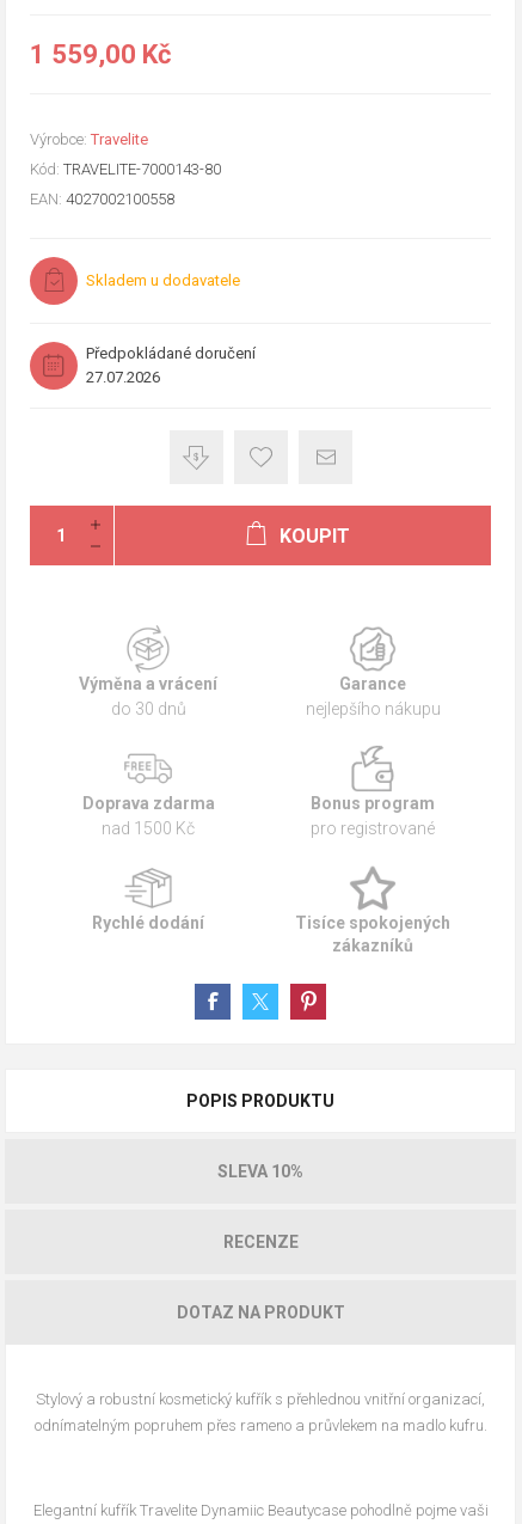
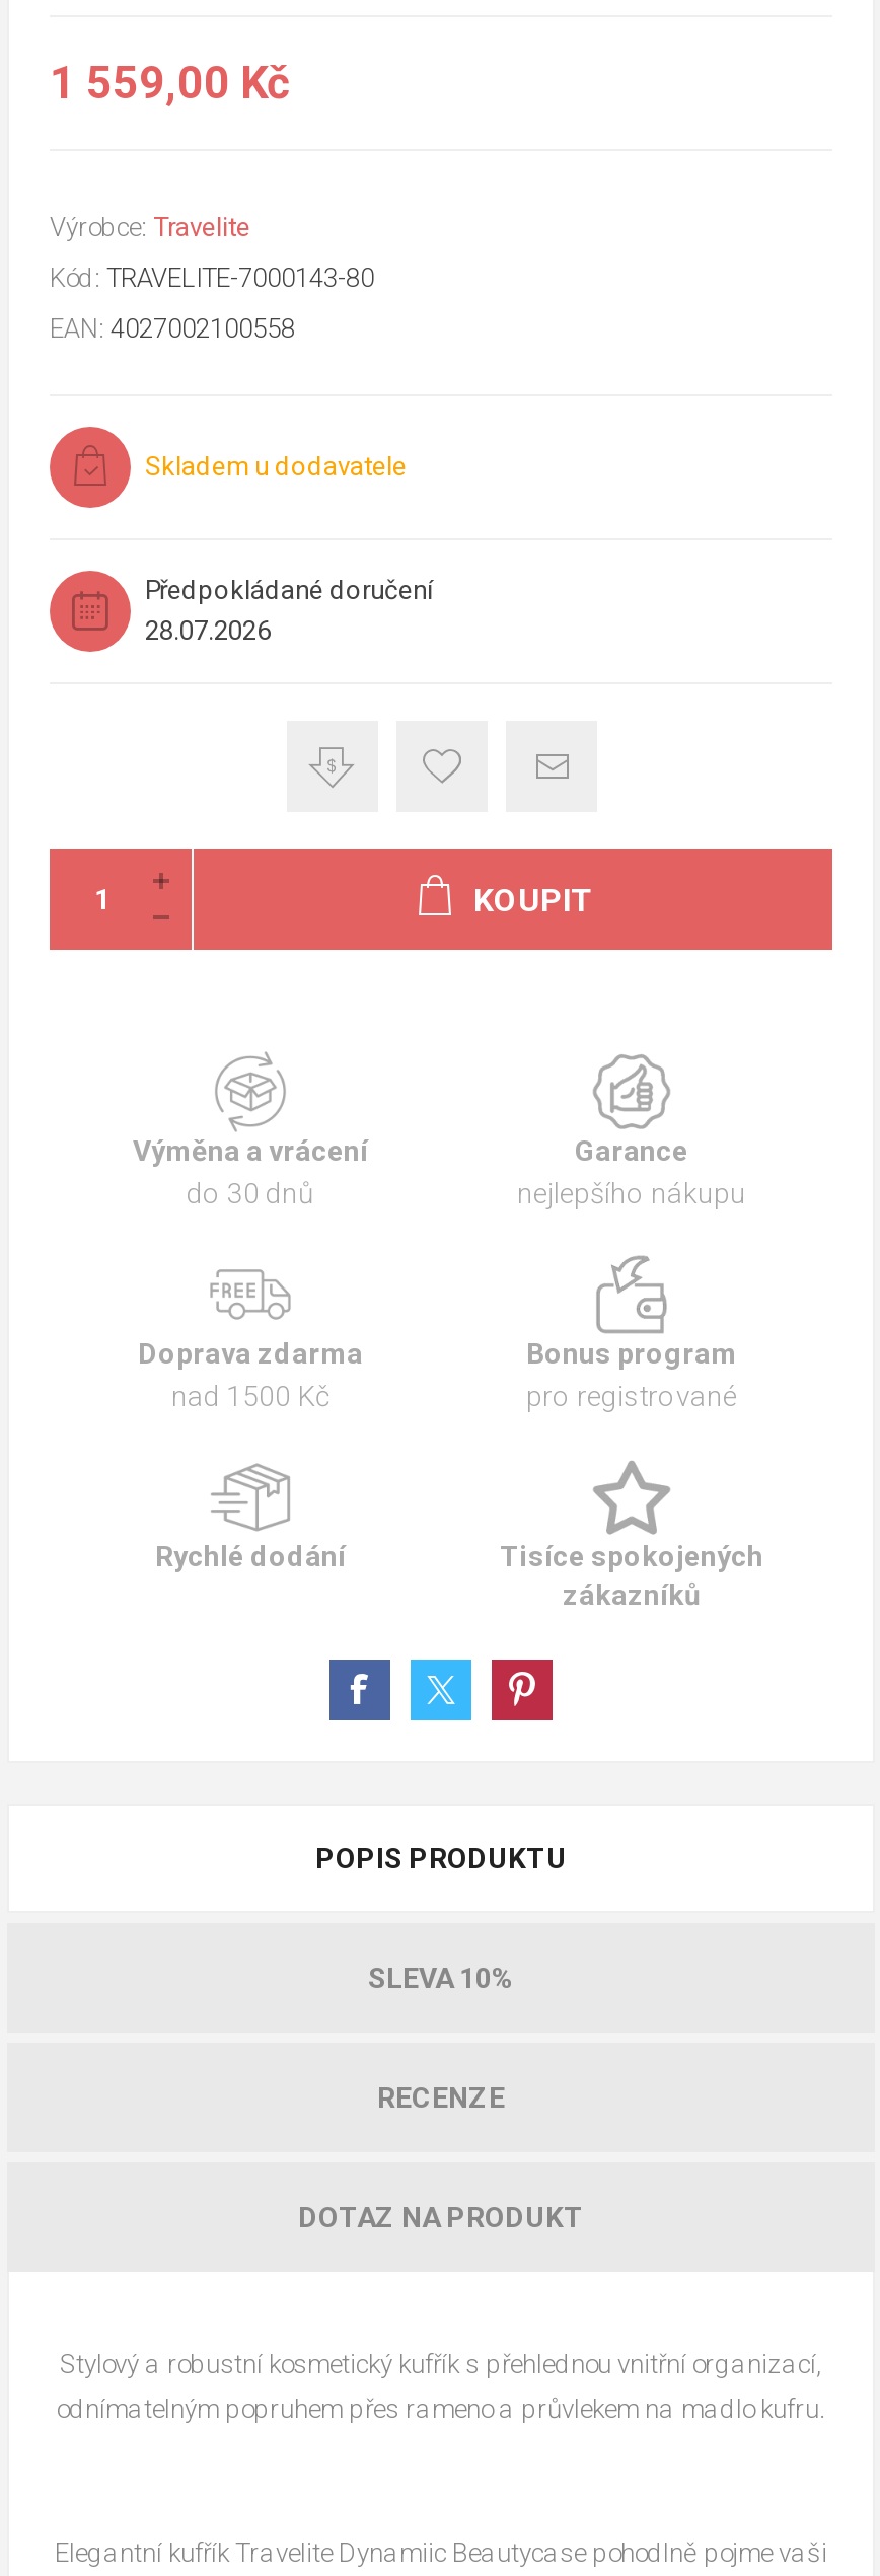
- 27.07.2026
+ 28.07.2026
